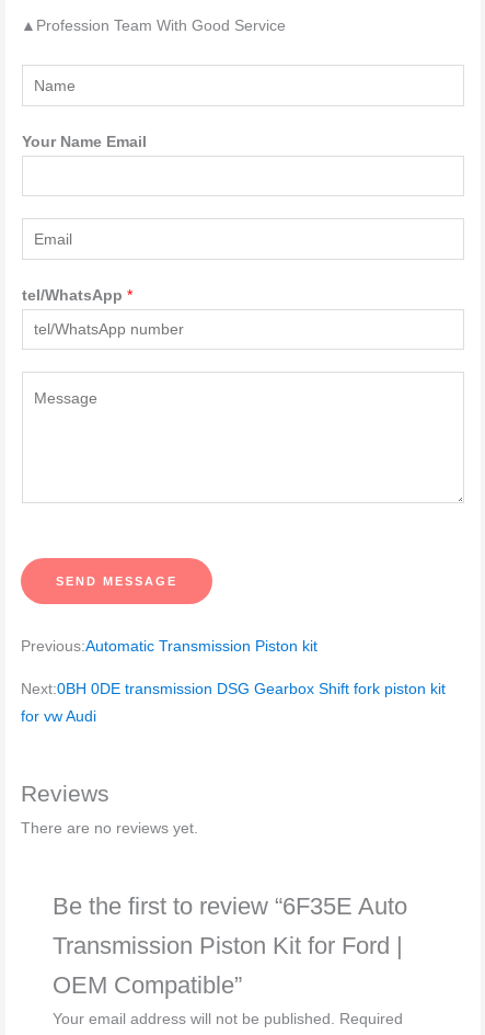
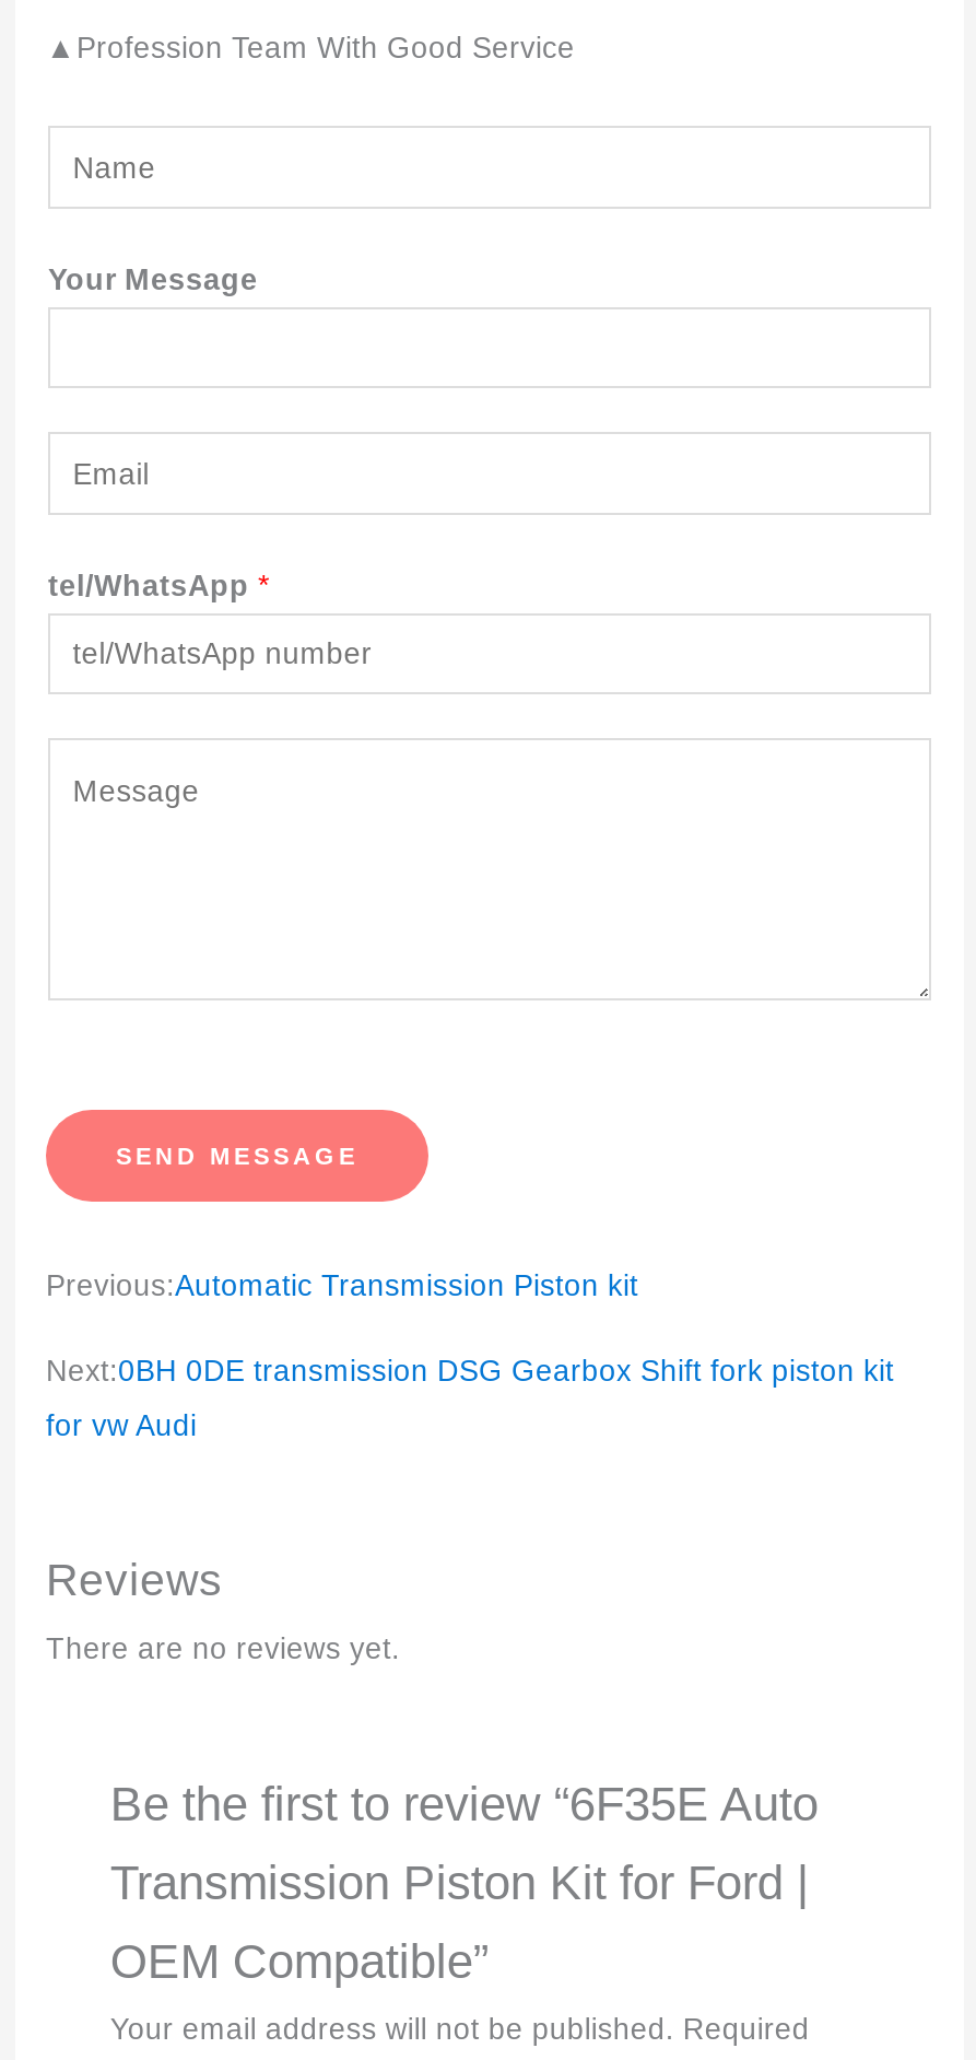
- Your Name Email
+ Your Message
